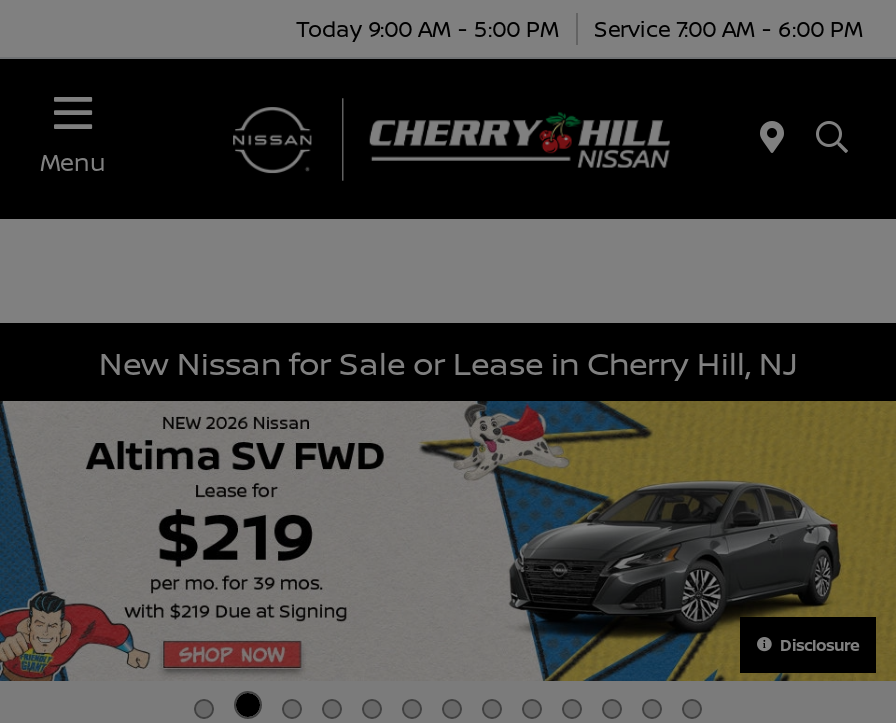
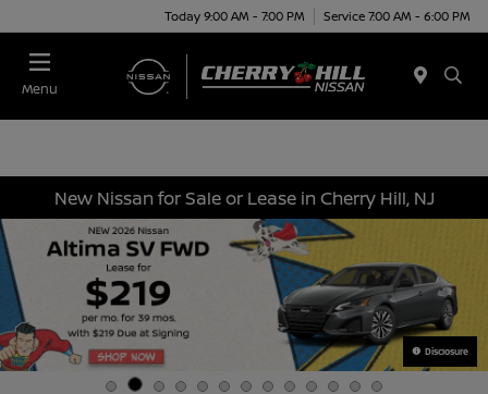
- Today 9:00 AM - 5:00 PM Service 7:00 AM - 6:00 PM
+ Today 9:00 AM - 7:00 PM Service 7:00 AM - 6:00 PM
